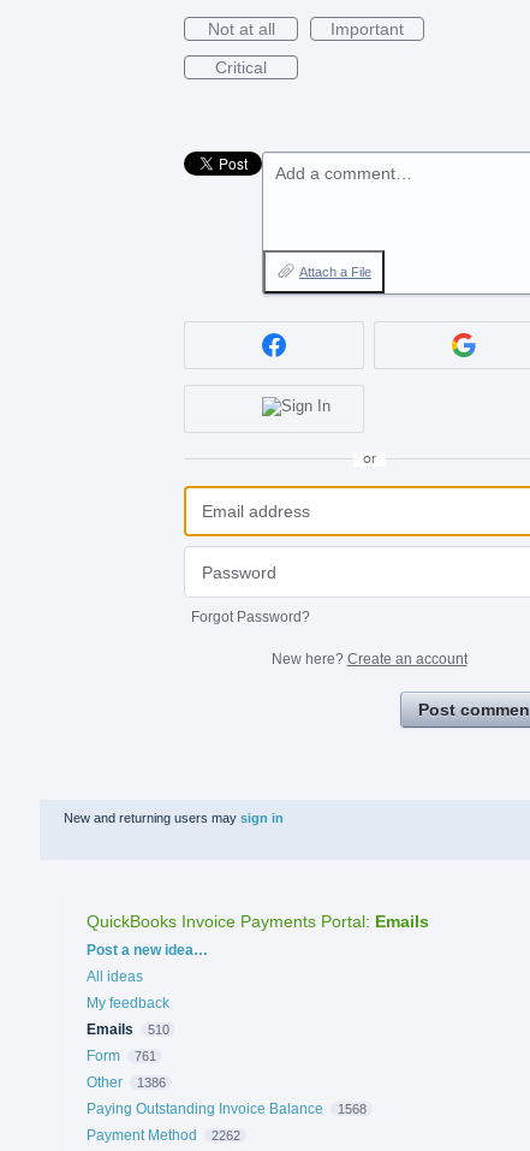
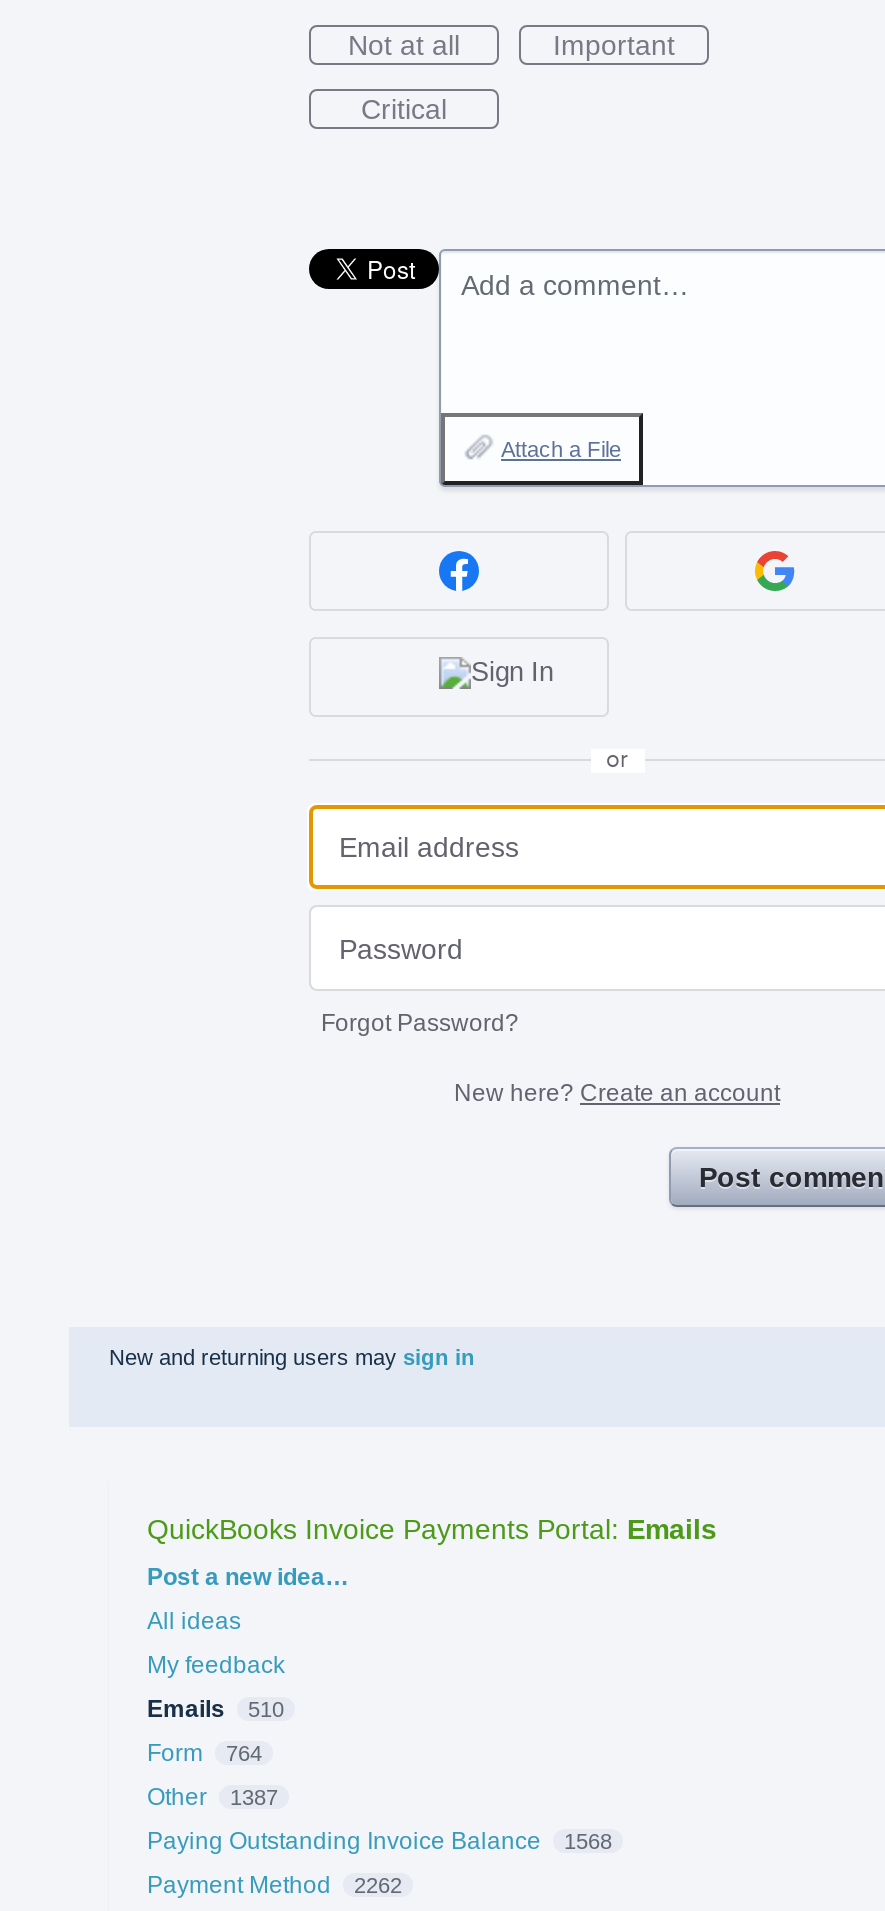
- Form 761
+ Form 764

- Other 1386
+ Other 1387
